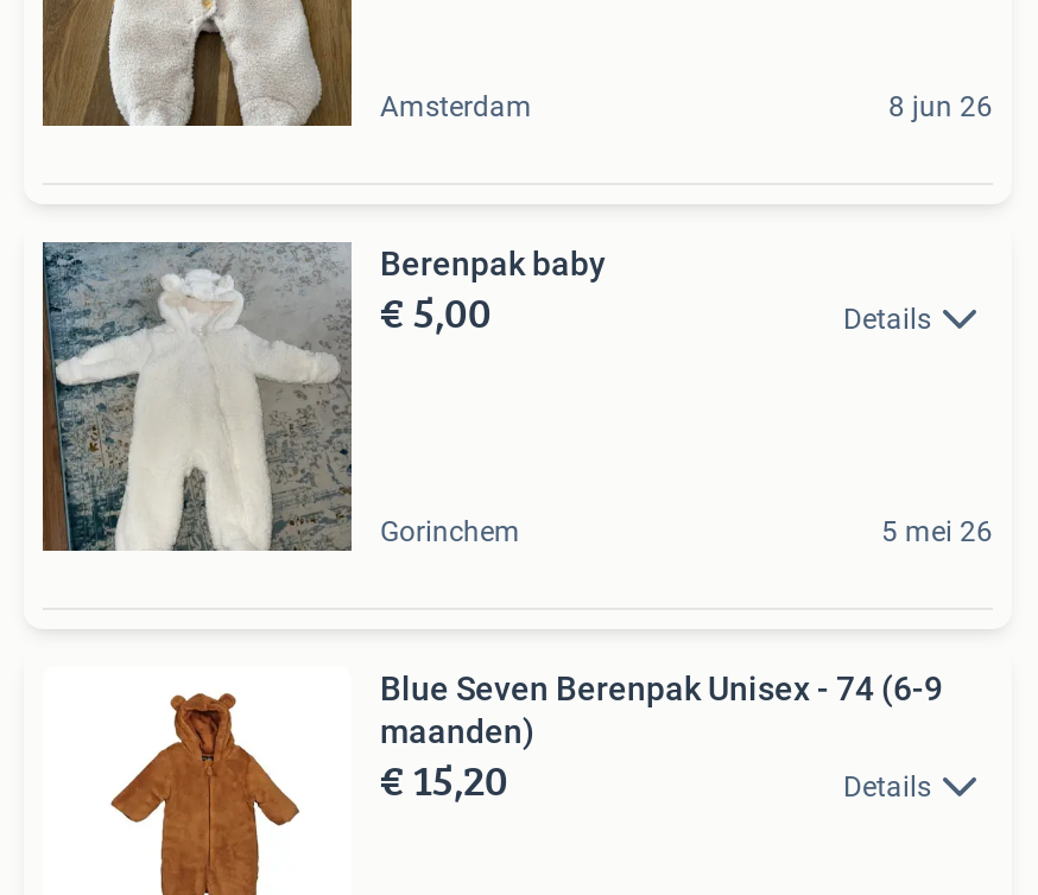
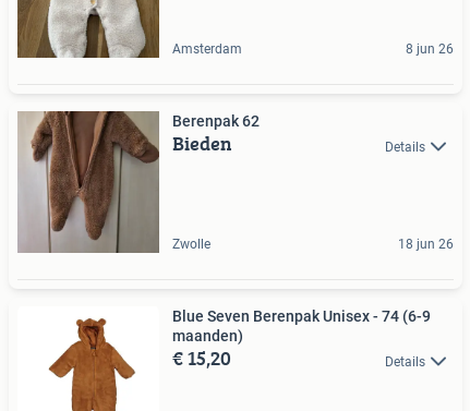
- [image]
- Berenpak baby
- € 5,00
+ [image]
+ Berenpak 62
+ Bieden

- Gorinchem
- 5 mei 26
+ Zwolle
+ 18 jun 26
